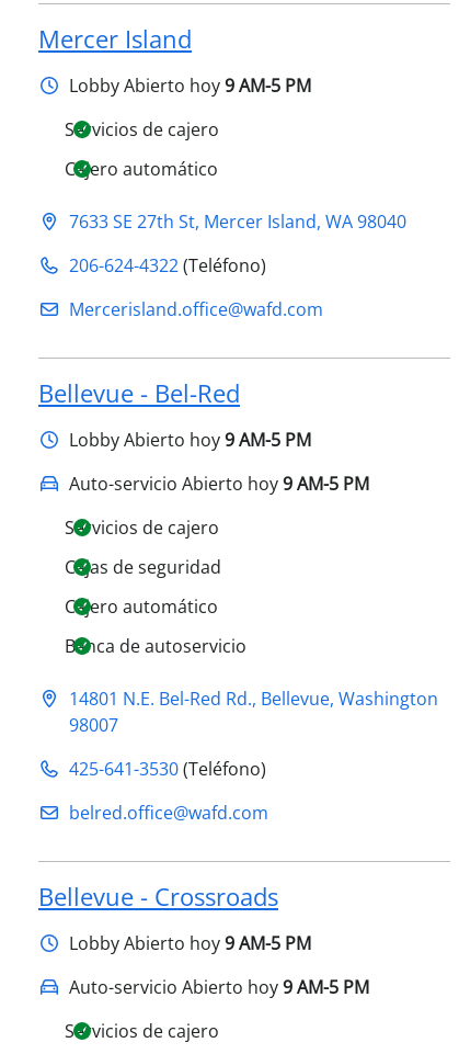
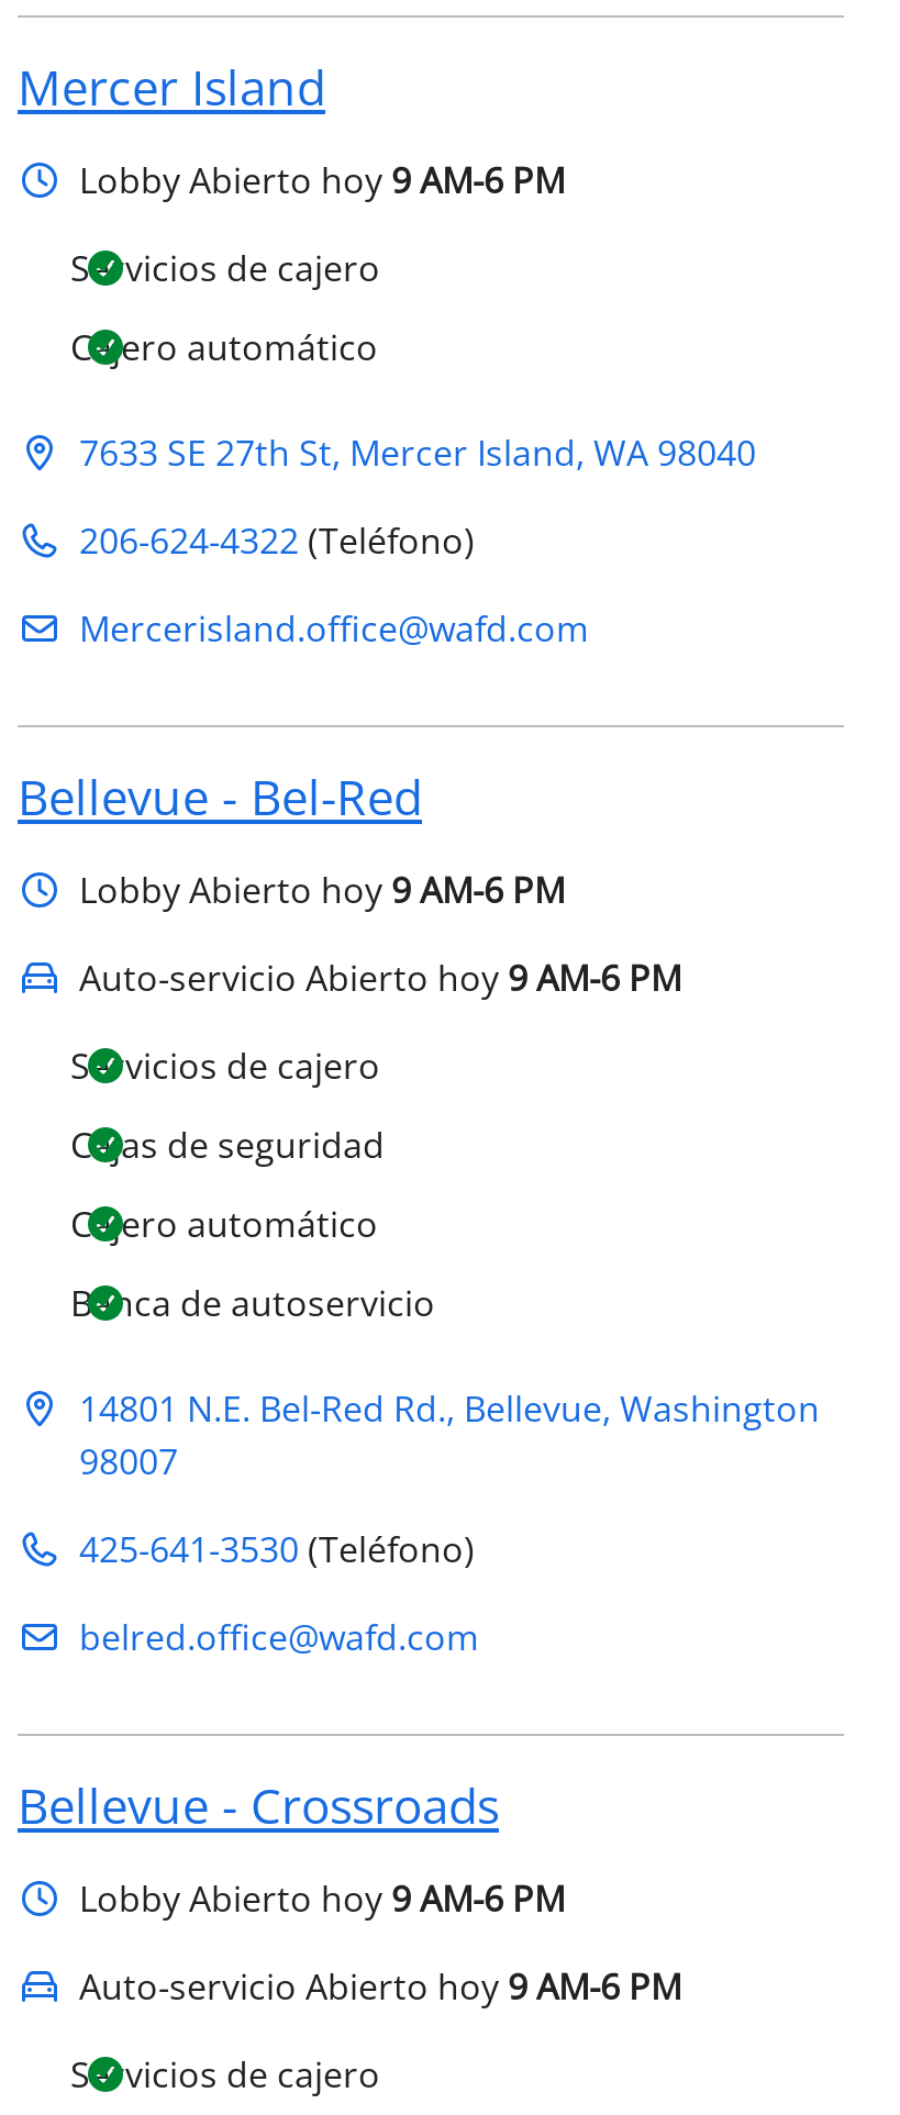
- Lobby Abierto hoy 9 AM-5 PM
+ Lobby Abierto hoy 9 AM-6 PM

- Lobby Abierto hoy 9 AM-5 PM
+ Lobby Abierto hoy 9 AM-6 PM

- Auto-servicio Abierto hoy 9 AM-5 PM
+ Auto-servicio Abierto hoy 9 AM-6 PM

- Lobby Abierto hoy 9 AM-5 PM
+ Lobby Abierto hoy 9 AM-6 PM

- Auto-servicio Abierto hoy 9 AM-5 PM
+ Auto-servicio Abierto hoy 9 AM-6 PM
